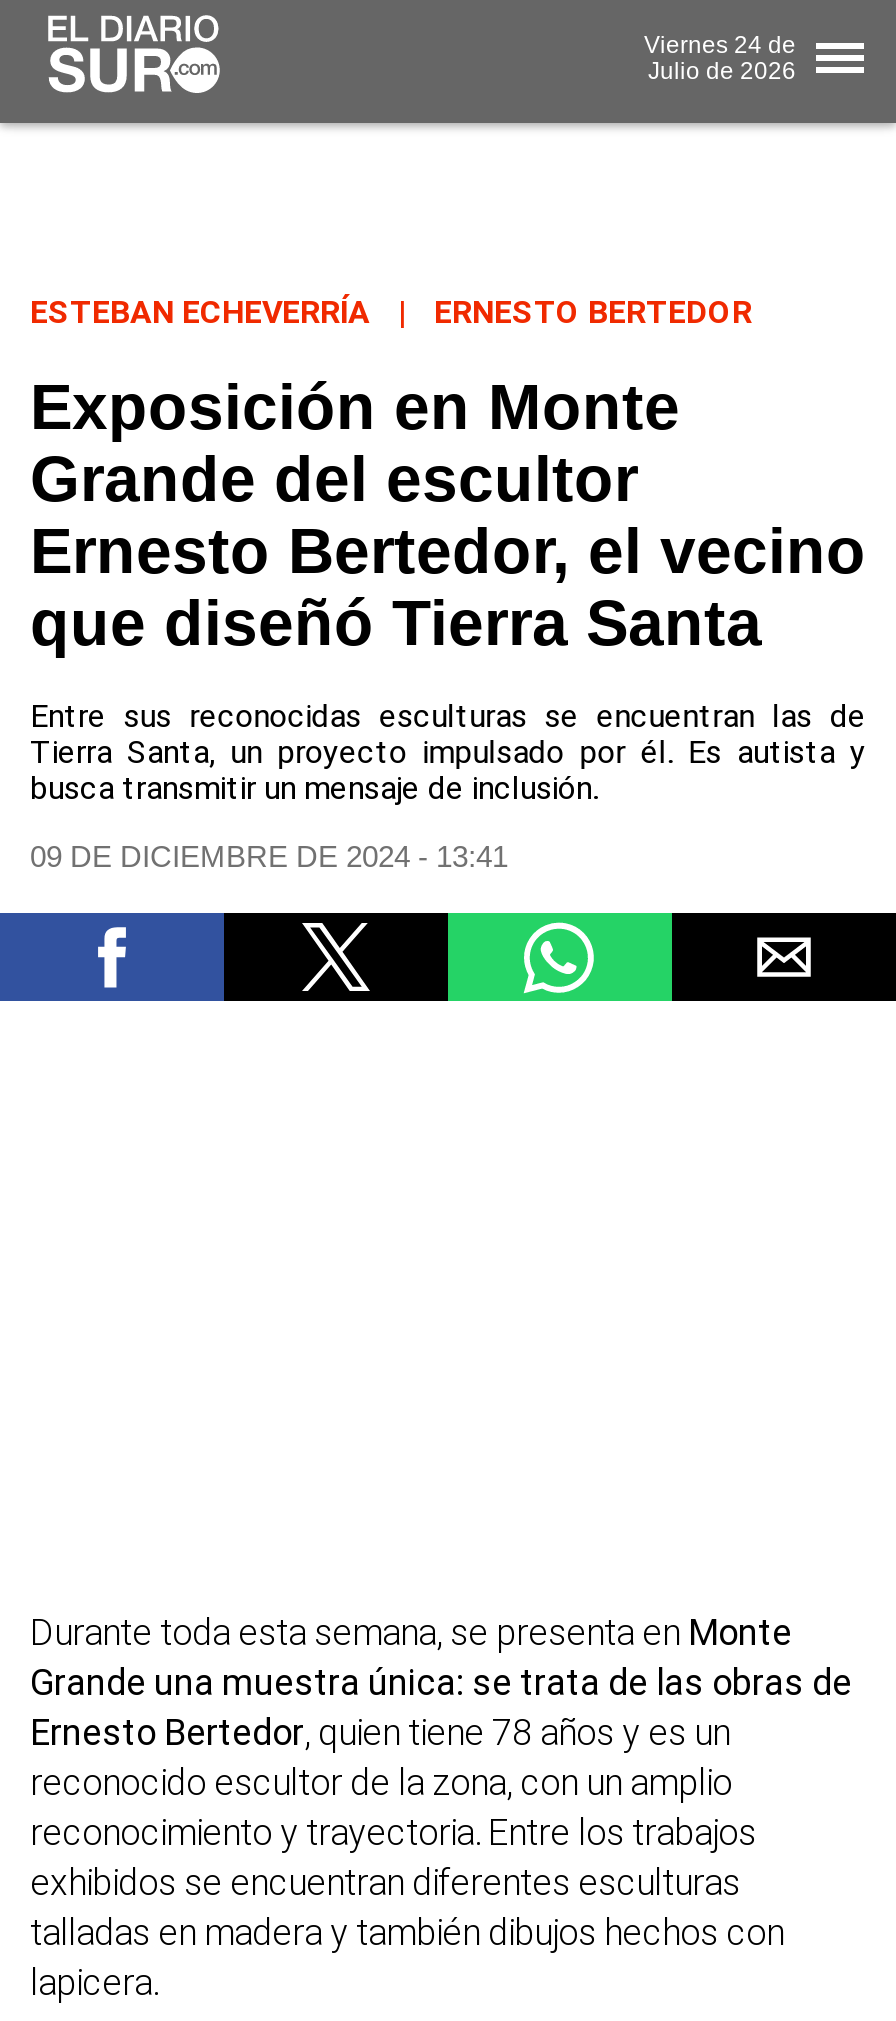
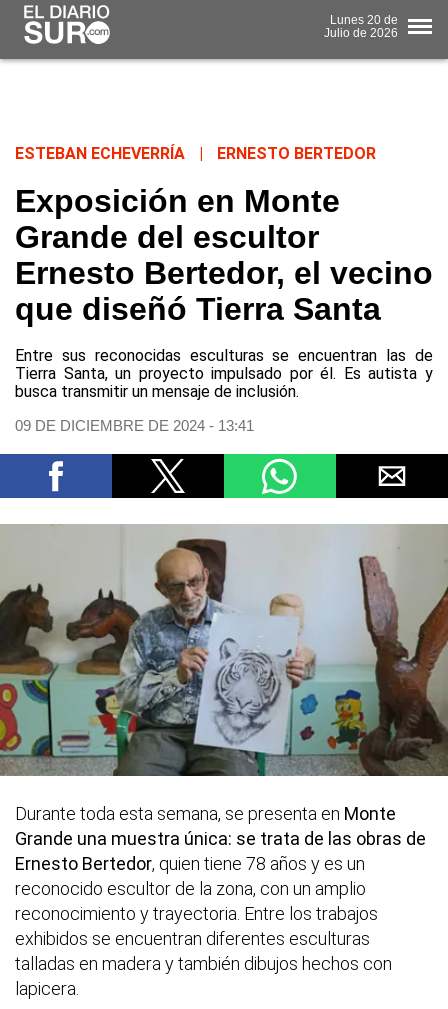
- Viernes 24 de
+ Lunes 20 de

+ [image]
